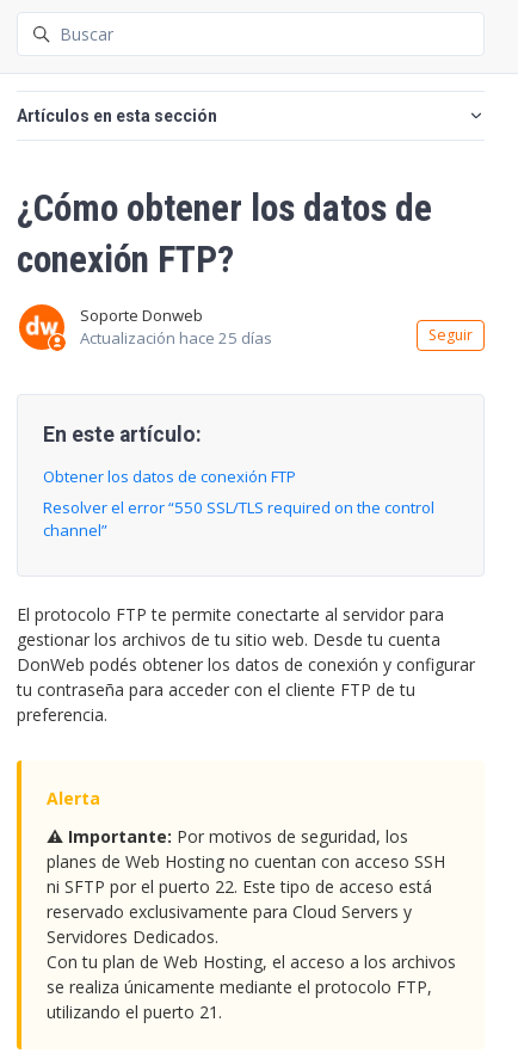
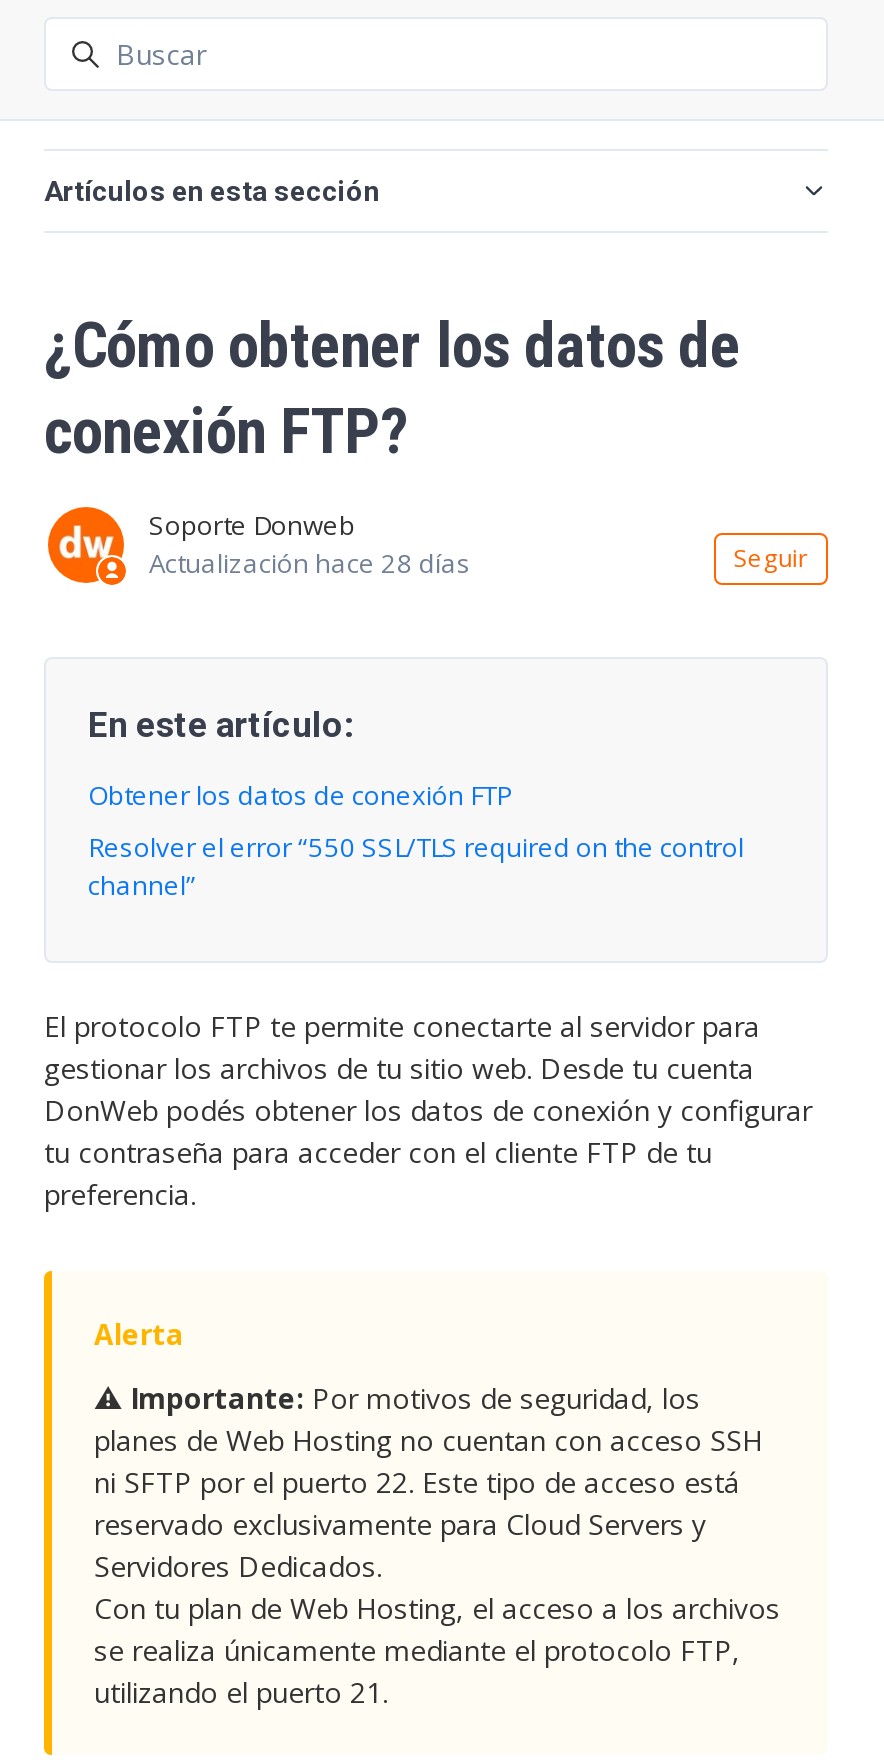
- Actualización hace 25 días
+ Actualización hace 28 días
